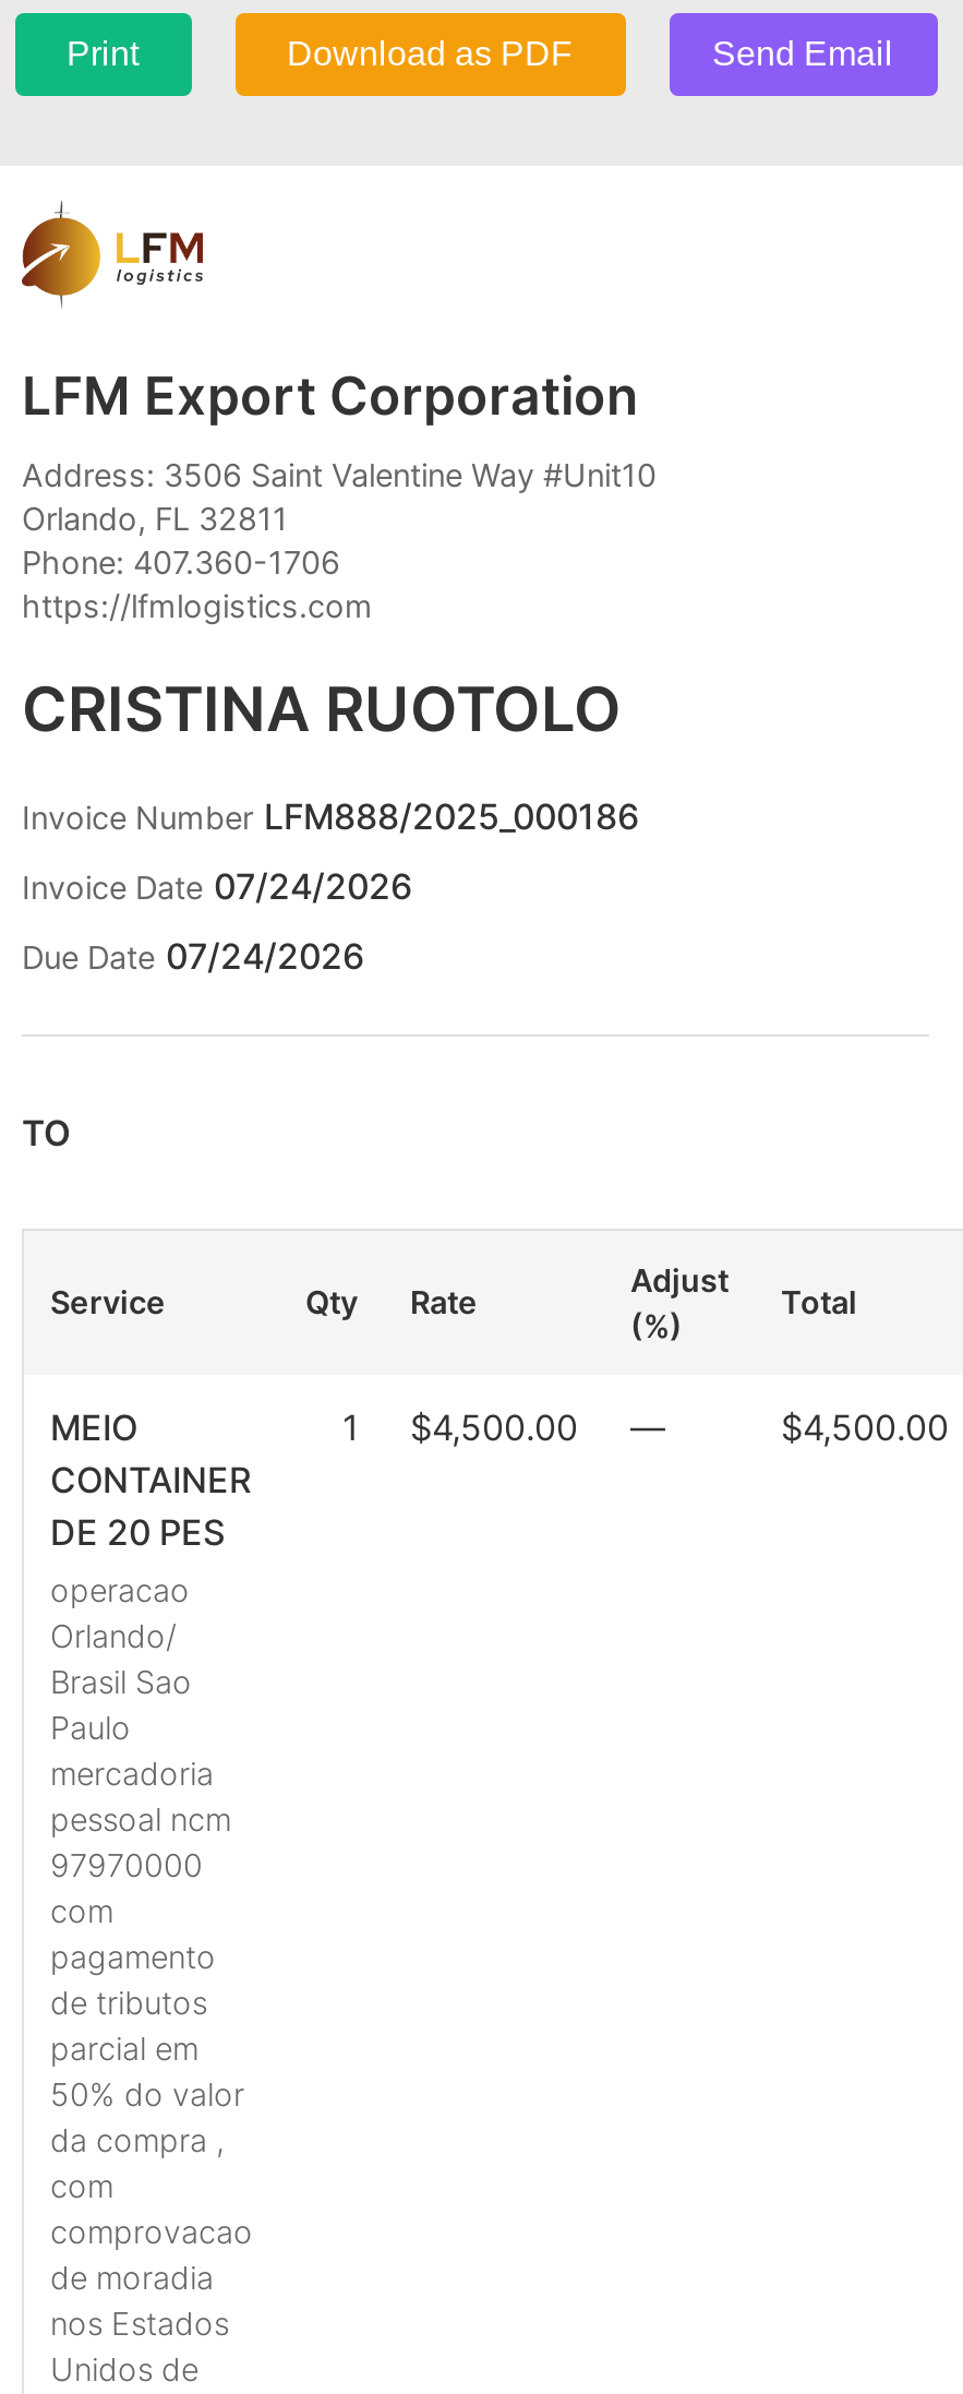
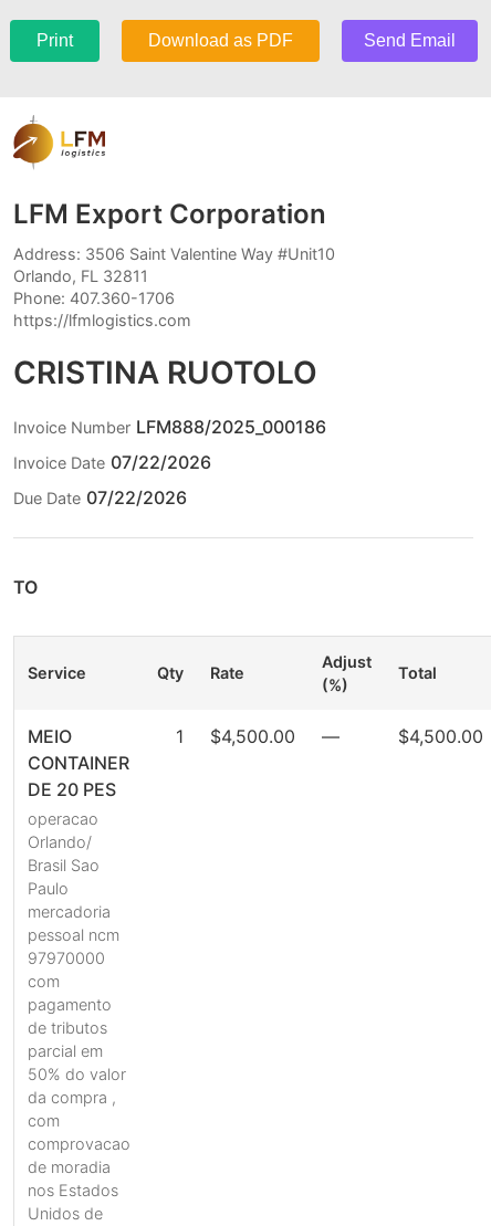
- Invoice Date 07/24/2026
+ Invoice Date 07/22/2026

- Due Date 07/24/2026
+ Due Date 07/22/2026
